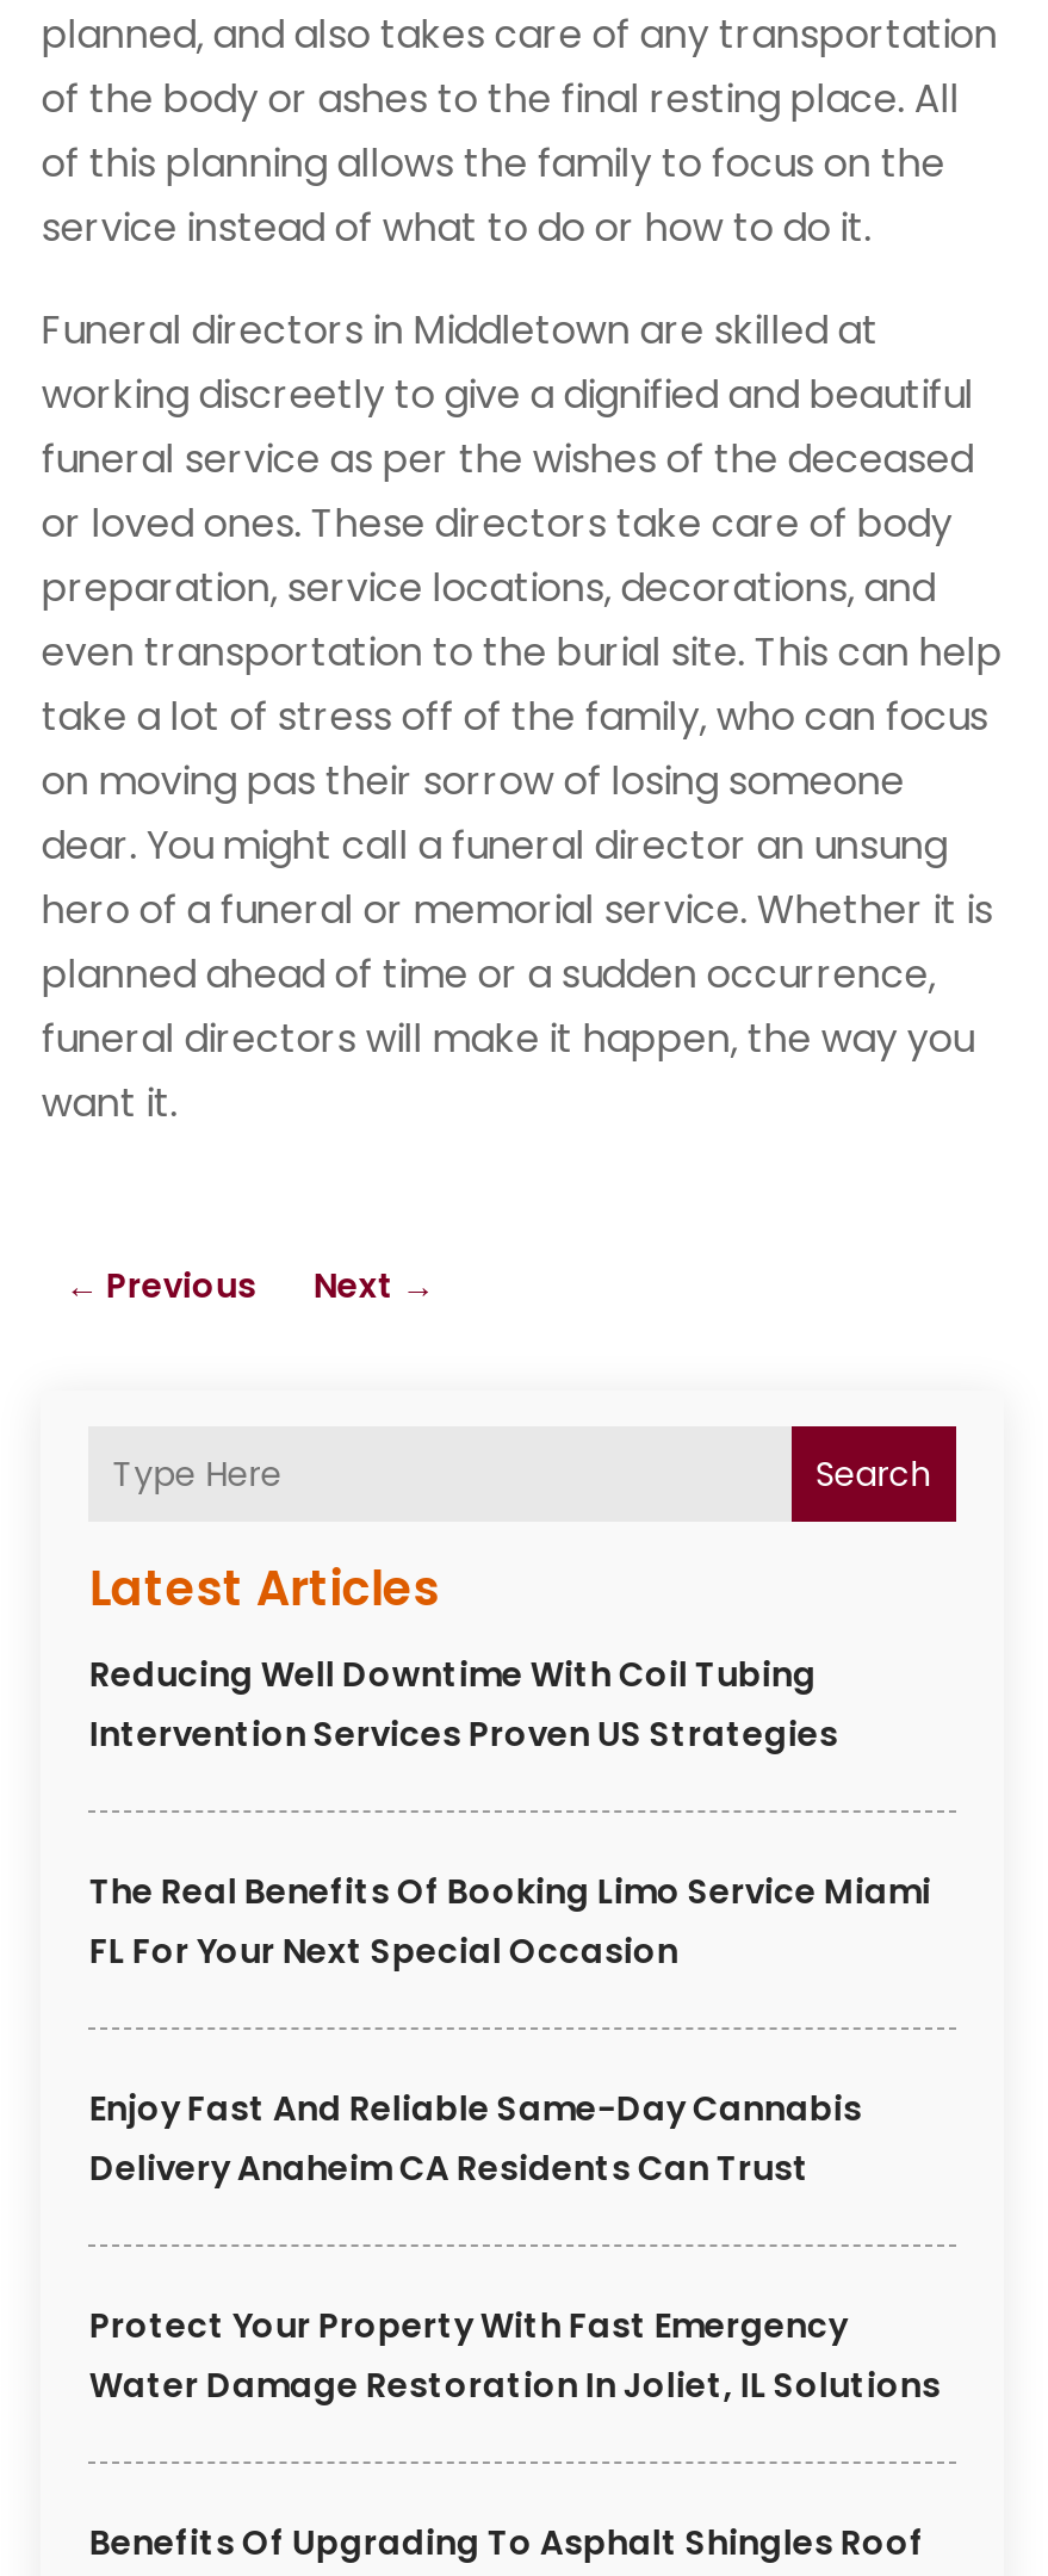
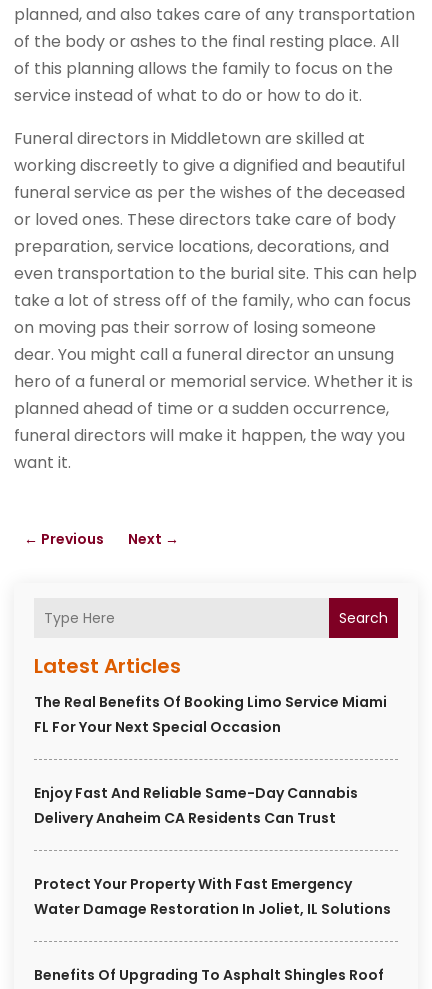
- Reducing Well Downtime With Coil Tubing
- Intervention Services Proven US Strategies
